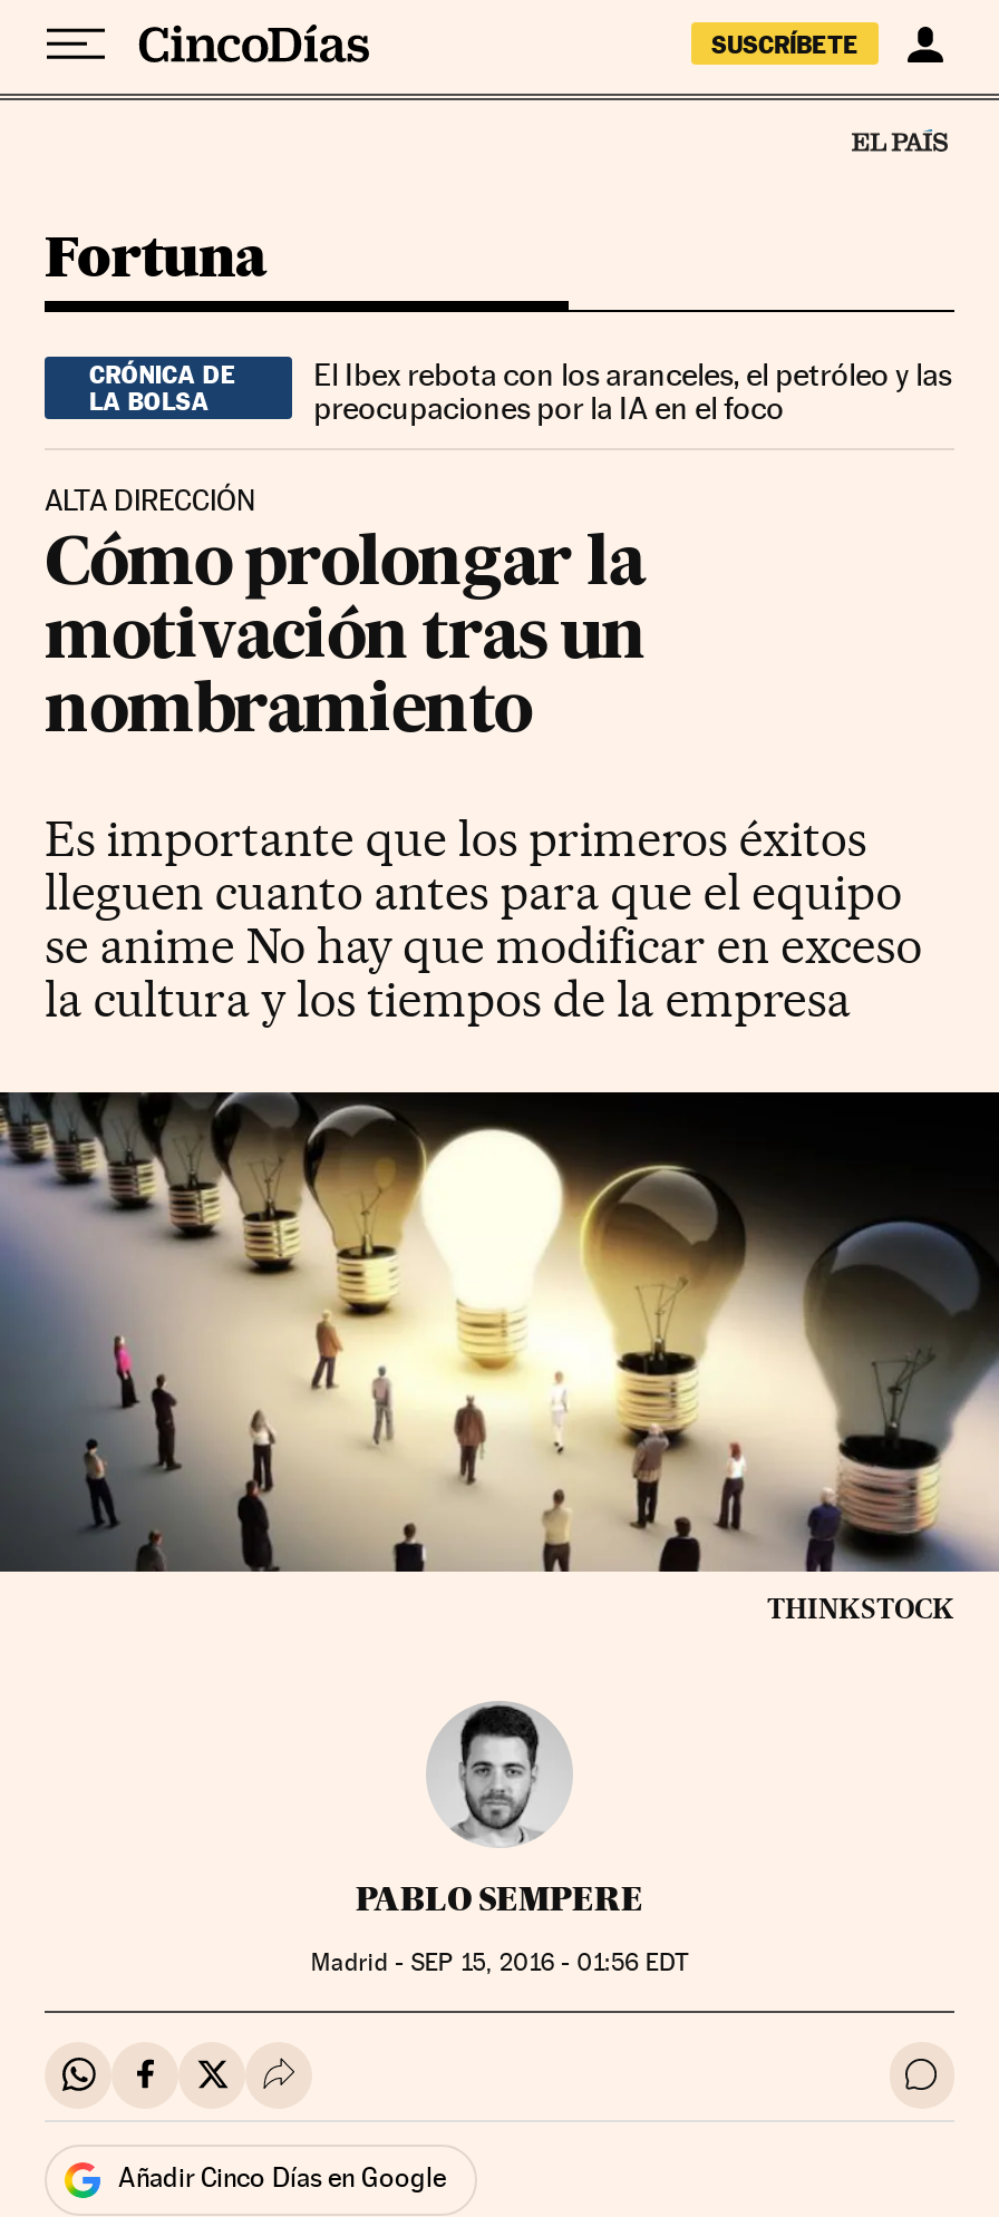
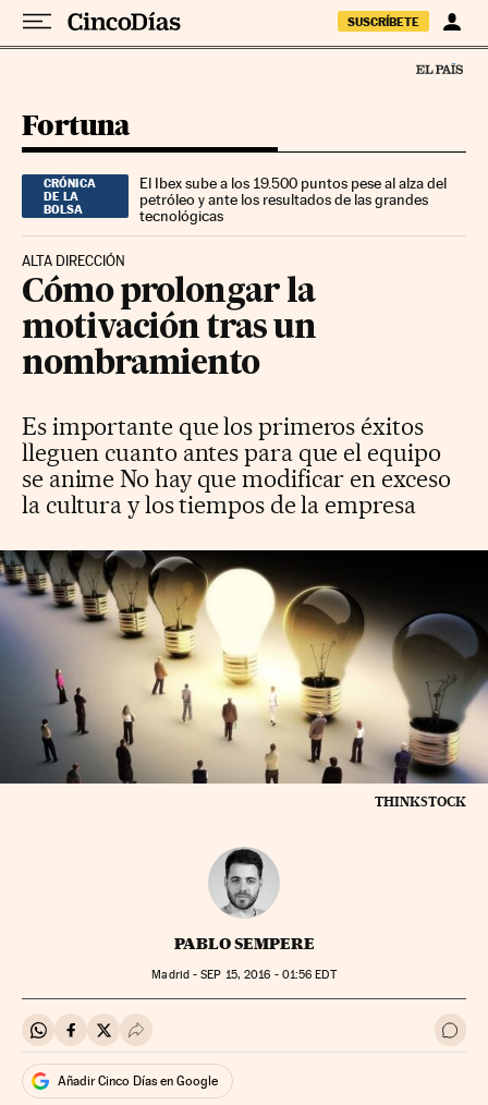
- El Ibex rebota con los aranceles, el petróleo y las
- preocupaciones por la IA en el foco
+ El Ibex sube a los 19.500 puntos pese al alza del
+ petróleo y ante los resultados de las grandes
+ tecnológicas
